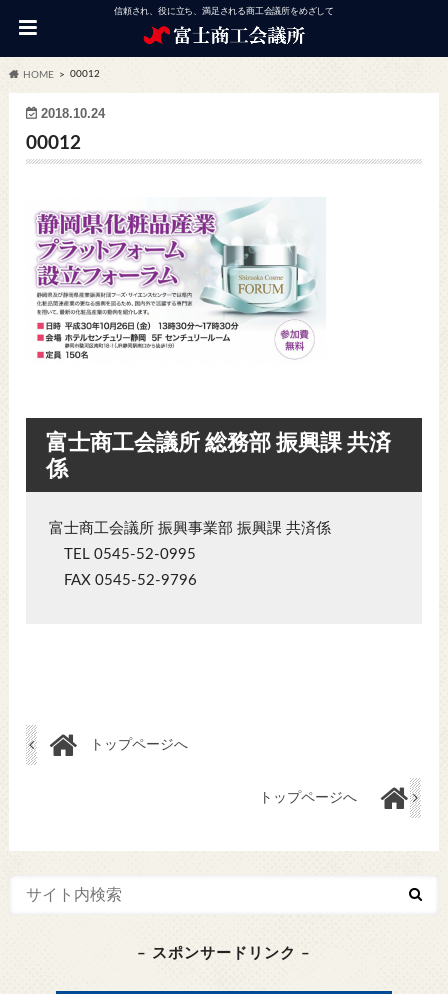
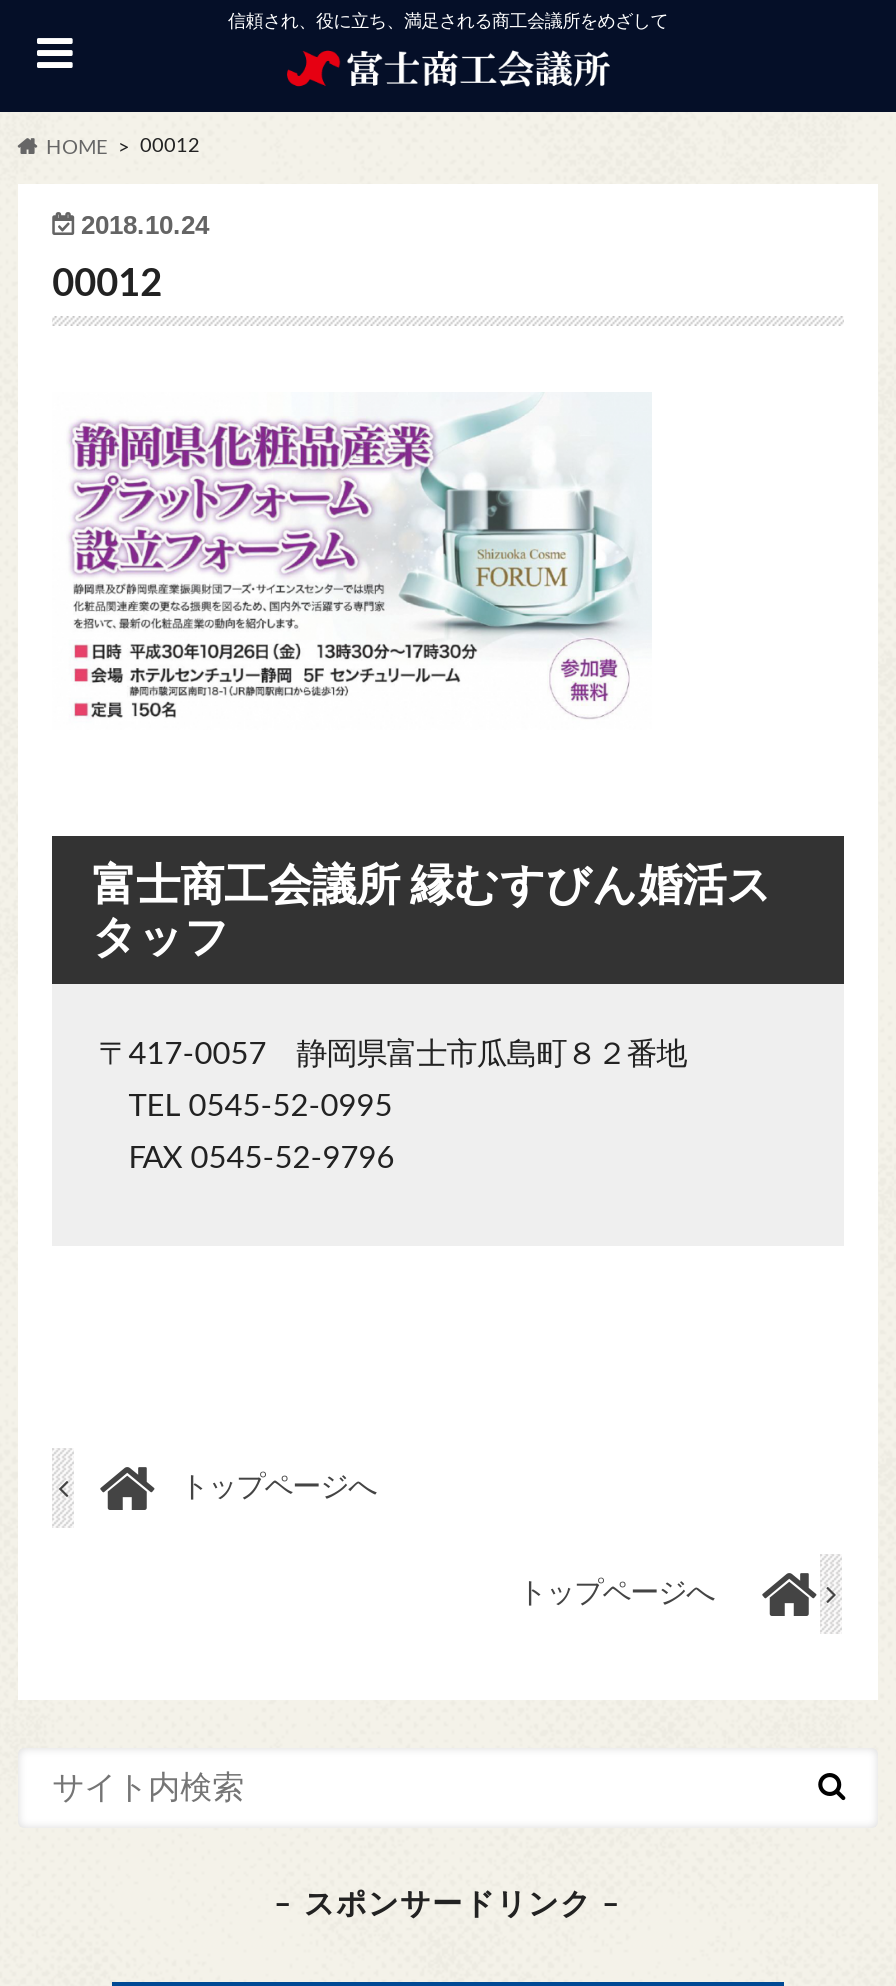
- 富士商工会議所 総務部 振興課 共済
- 係
+ 富士商工会議所 縁むすびん婚活ス
+ タッフ

- 富士商工会議所 振興事業部 振興課 共済係
+ 〒417-0057 静岡県富士市瓜島町８２番地
